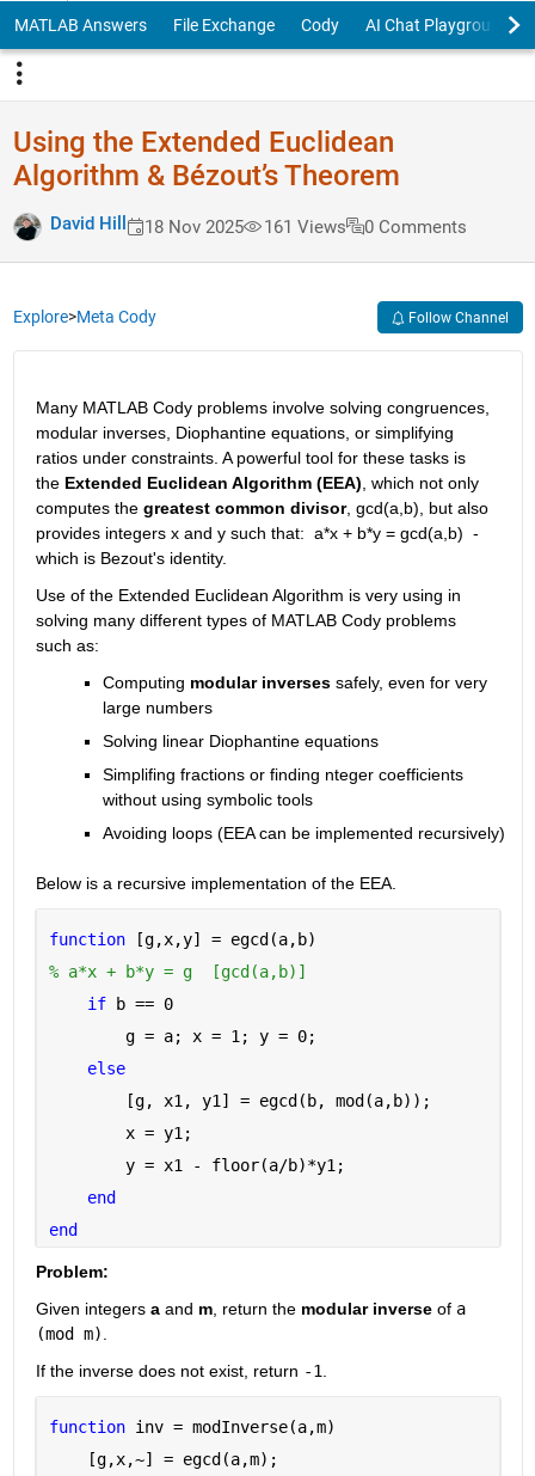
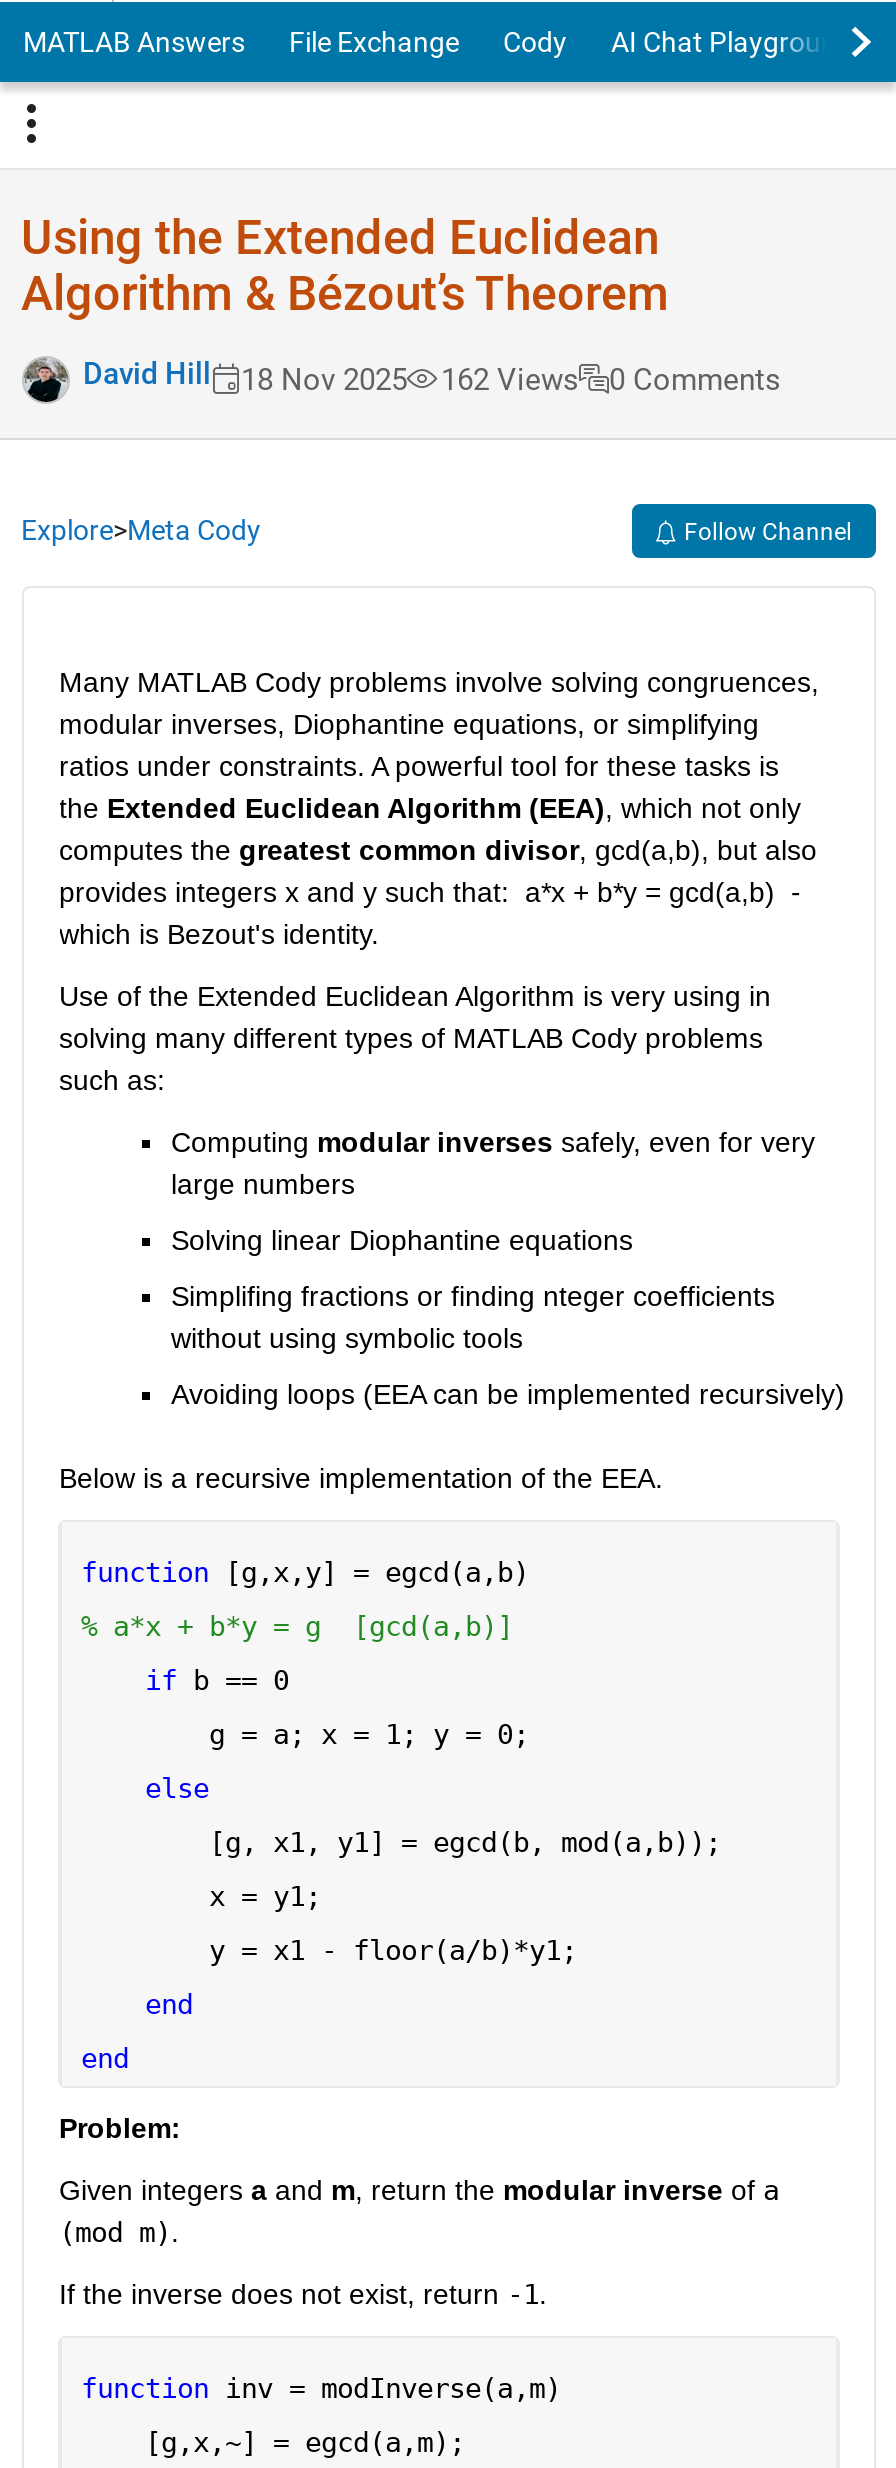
- 161 Views
+ 162 Views
